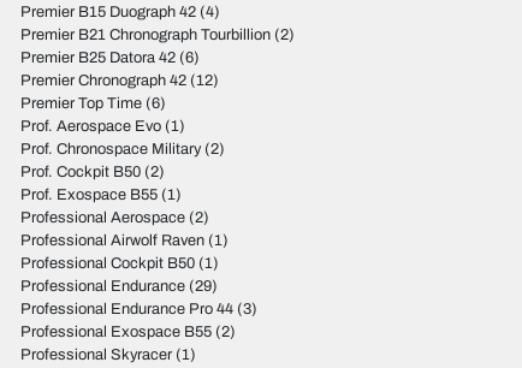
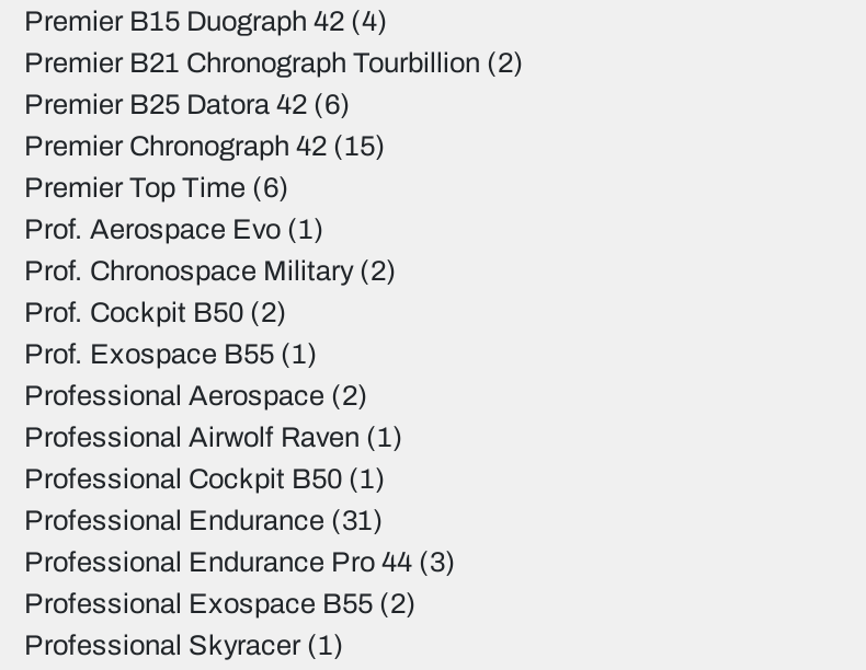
- Premier Chronograph 42 (12)
+ Premier Chronograph 42 (15)

- Professional Endurance (29)
+ Professional Endurance (31)
